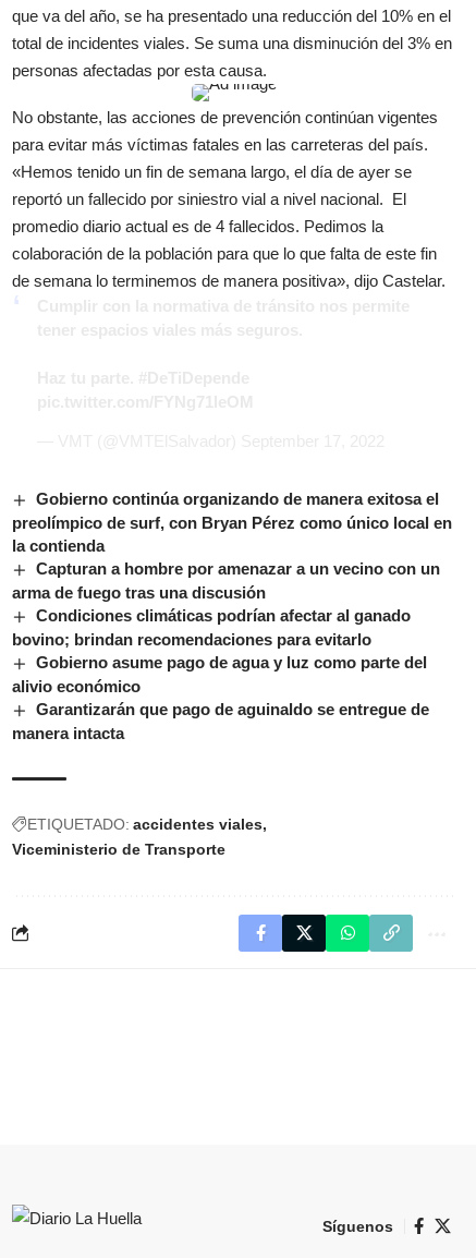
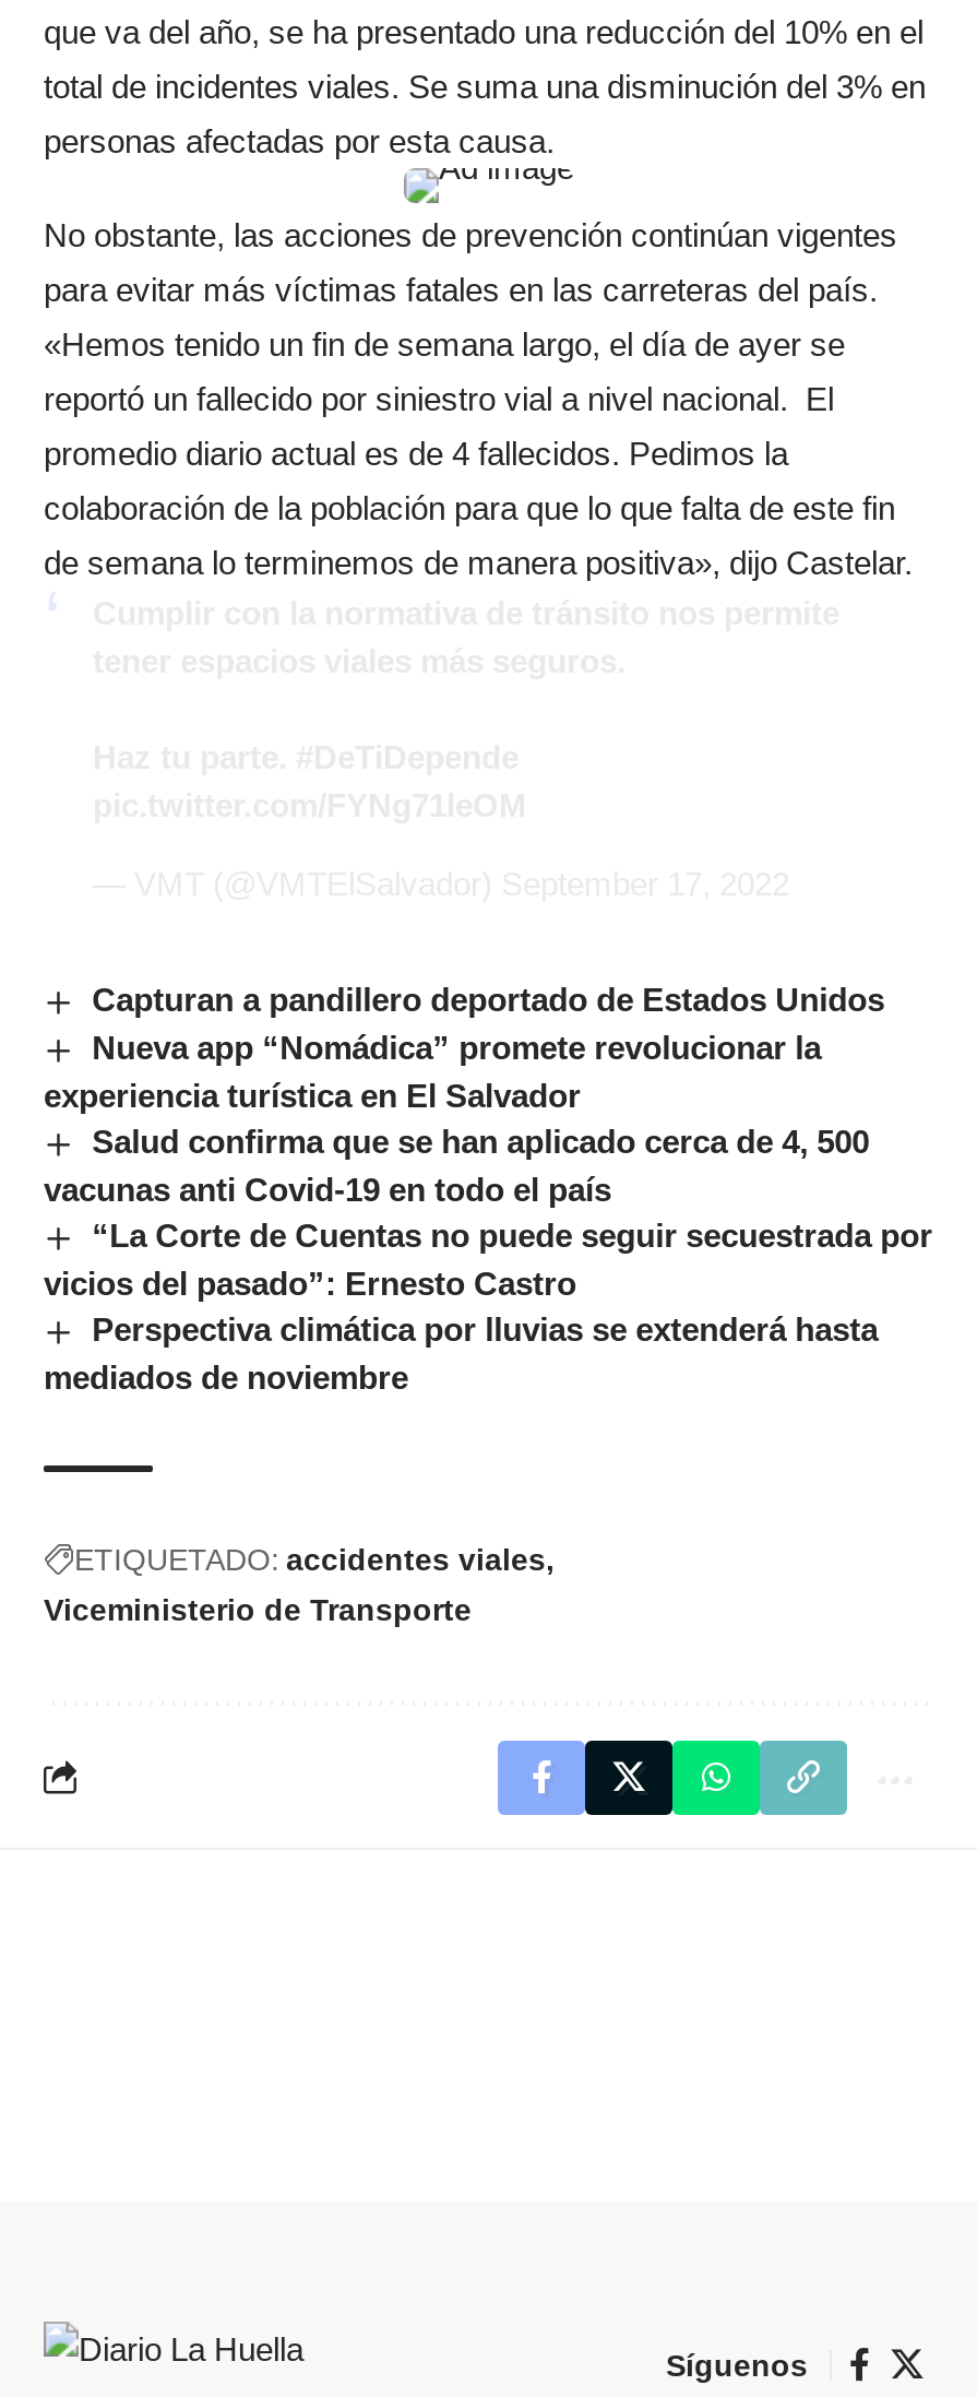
- Gobierno continúa organizando de manera exitosa el
- preolímpico de surf, con Bryan Pérez como único local en
- la contienda
- Capturan a hombre por amenazar a un vecino con un
- arma de fuego tras una discusión
- Condiciones climáticas podrían afectar al ganado
- bovino; brindan recomendaciones para evitarlo
- Gobierno asume pago de agua y luz como parte del
- alivio económico
- Garantizarán que pago de aguinaldo se entregue de
- manera intacta
+ Capturan a pandillero deportado de Estados Unidos
+ Nueva app “Nomádica” promete revolucionar la
+ experiencia turística en El Salvador
+ Salud confirma que se han aplicado cerca de 4, 500
+ vacunas anti Covid-19 en todo el país
+ “La Corte de Cuentas no puede seguir secuestrada por
+ vicios del pasado”: Ernesto Castro
+ Perspectiva climática por lluvias se extenderá hasta
+ mediados de noviembre
